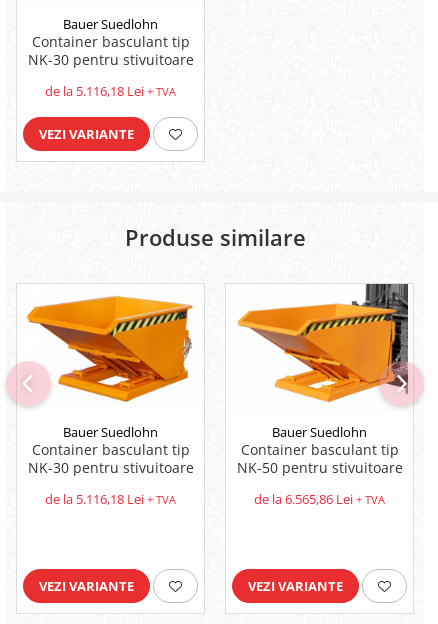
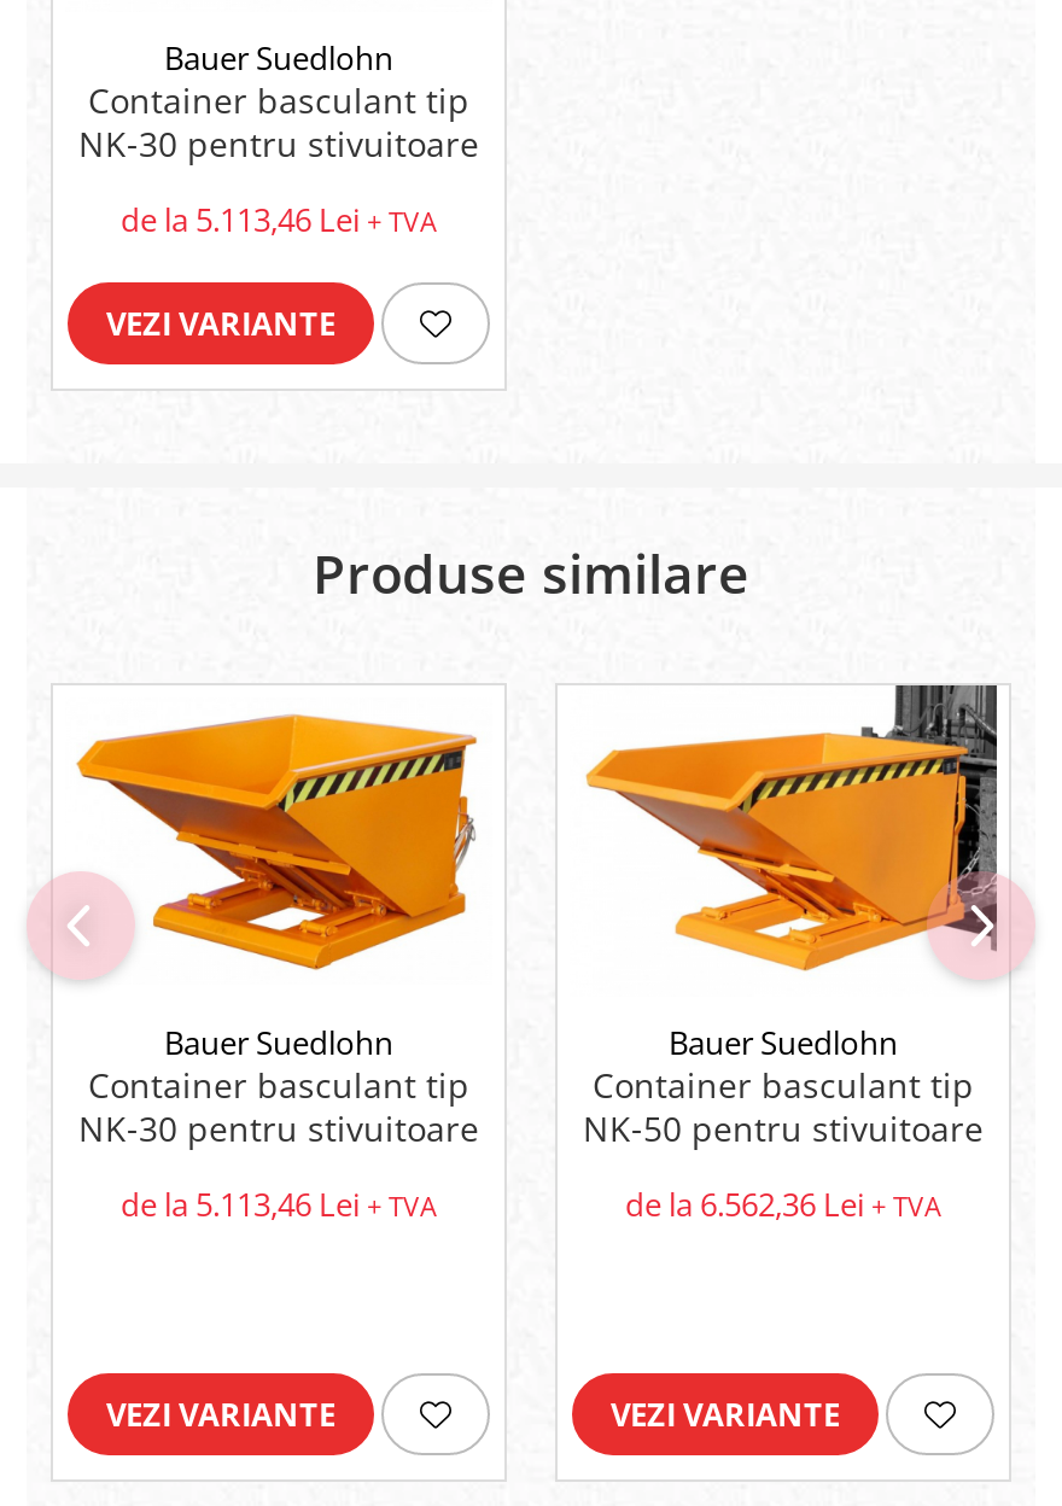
- de la 5.116,18 Lei + TVA
+ de la 5.113,46 Lei + TVA

- de la 5.116,18 Lei + TVA
+ de la 5.113,46 Lei + TVA

- de la 6.565,86 Lei + TVA
+ de la 6.562,36 Lei + TVA
